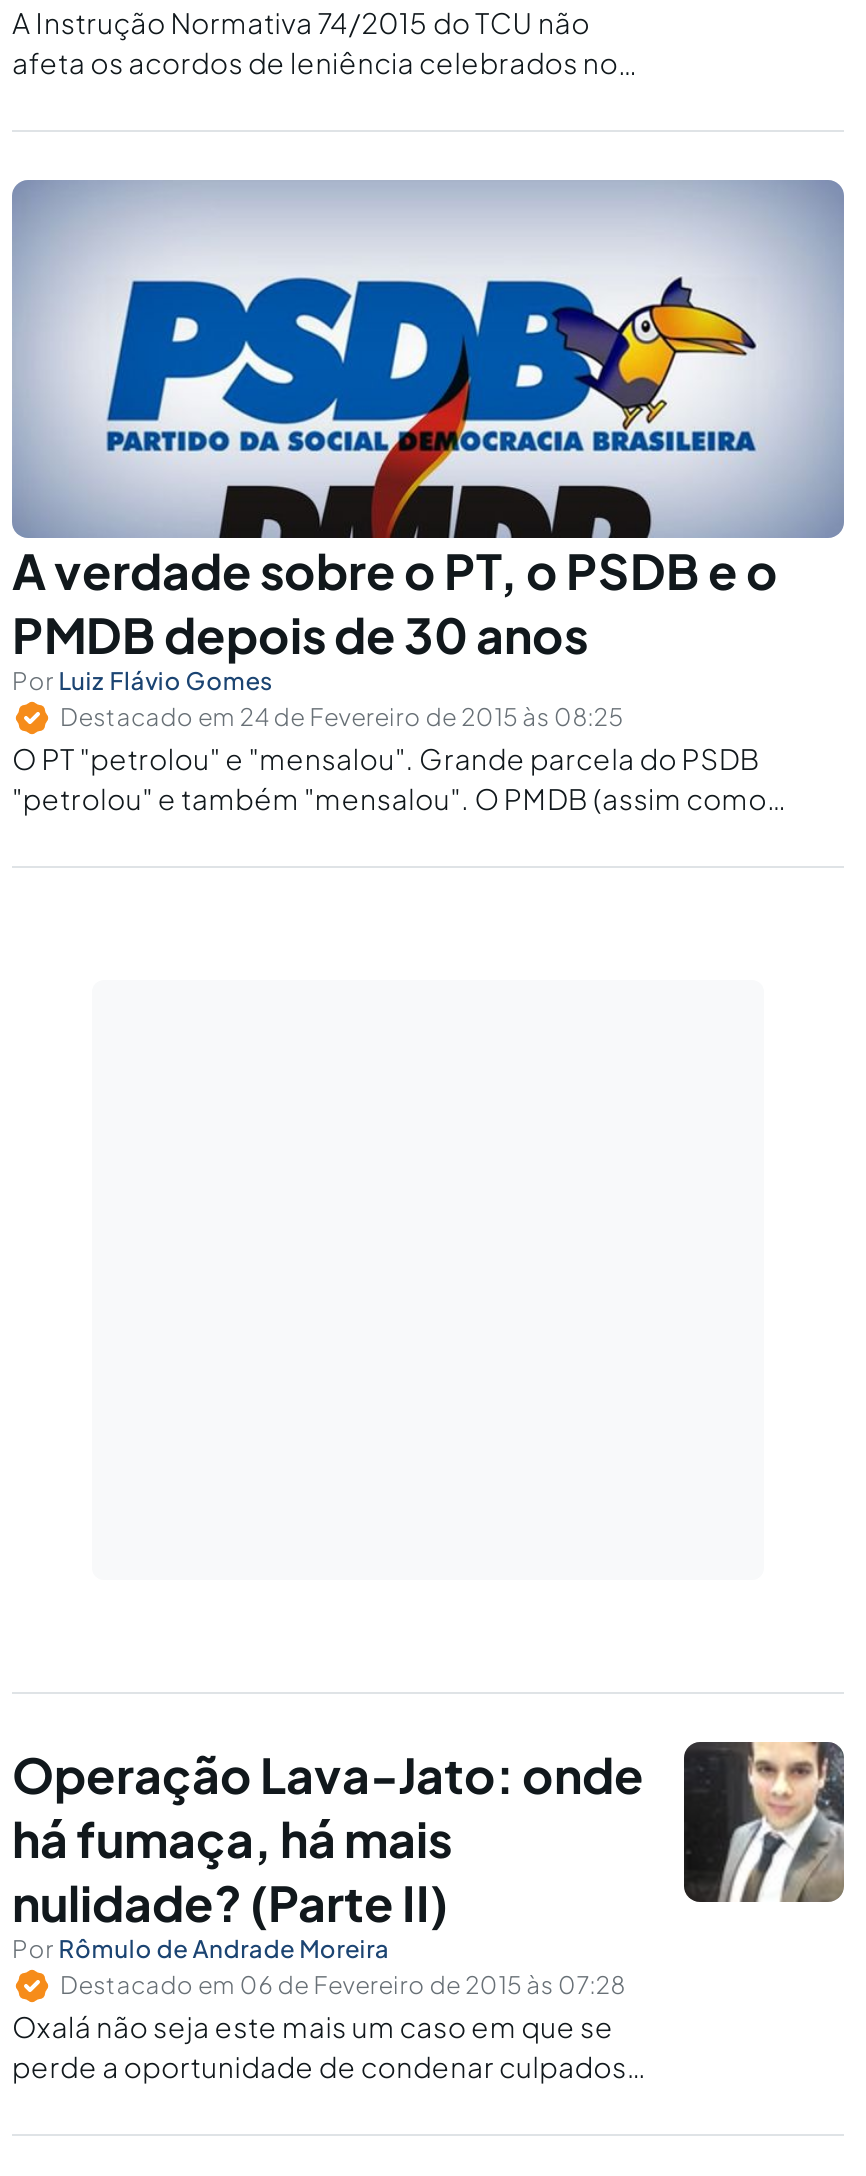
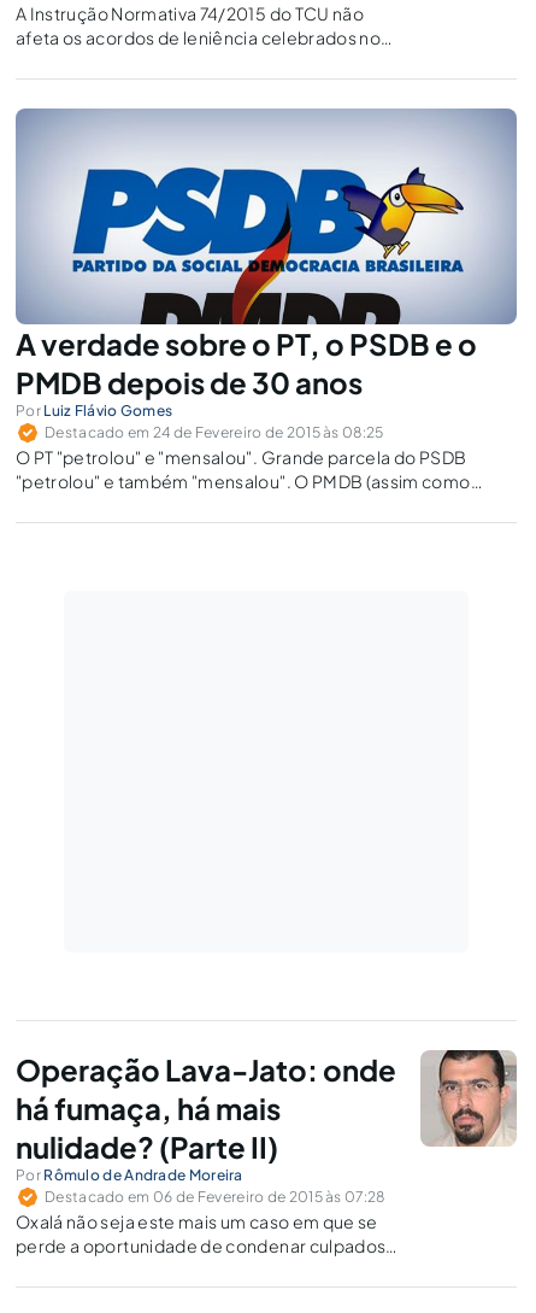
- [image]
+ [image]
